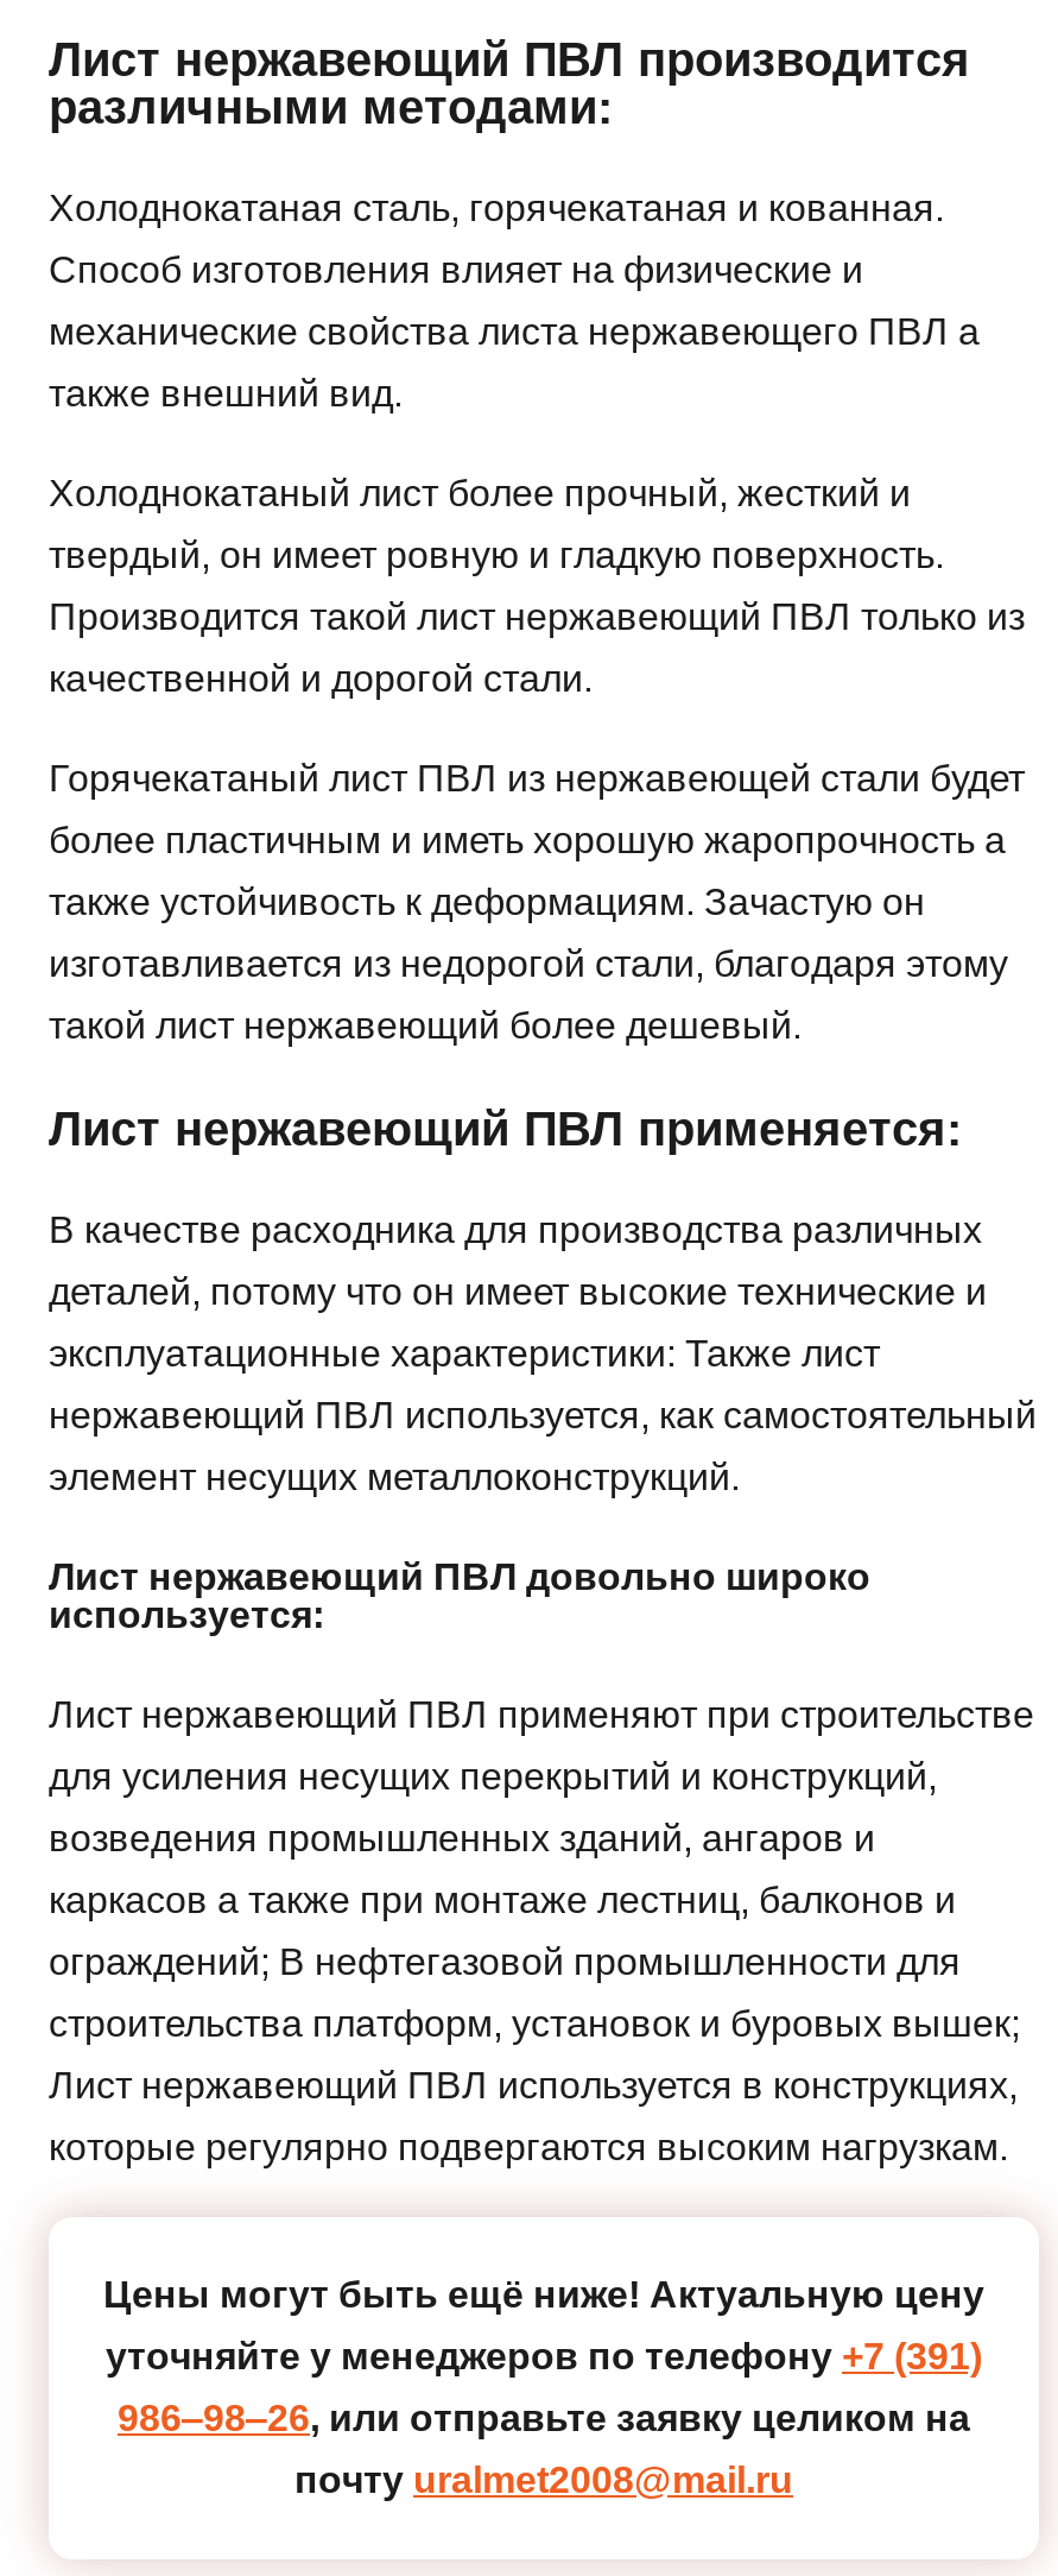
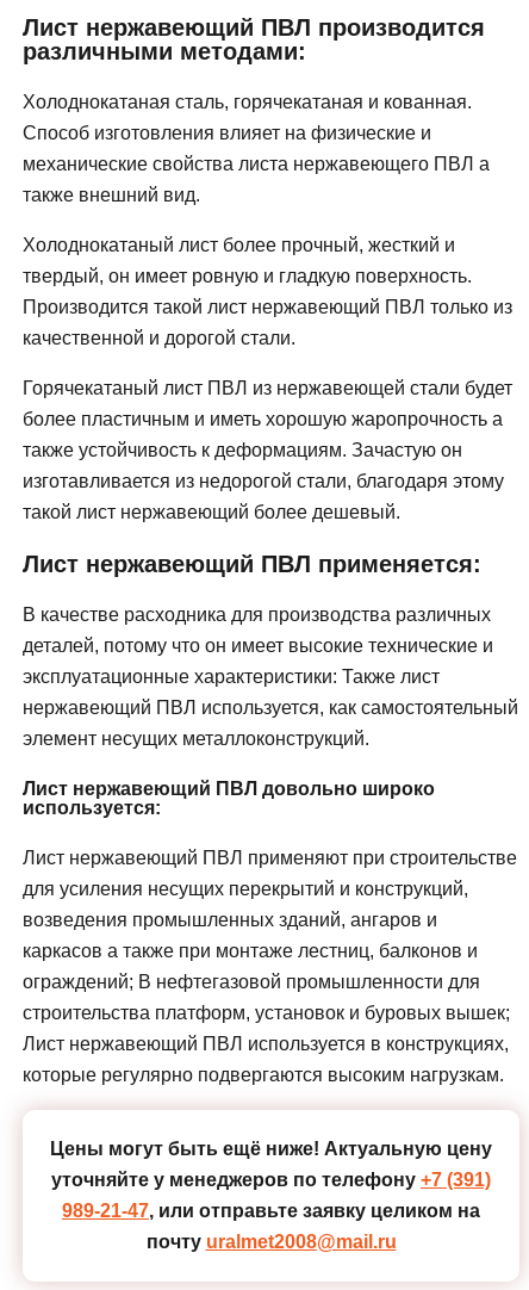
- 986‒98‒26, или отправьте заявку целиком на
+ 989-21-47, или отправьте заявку целиком на
